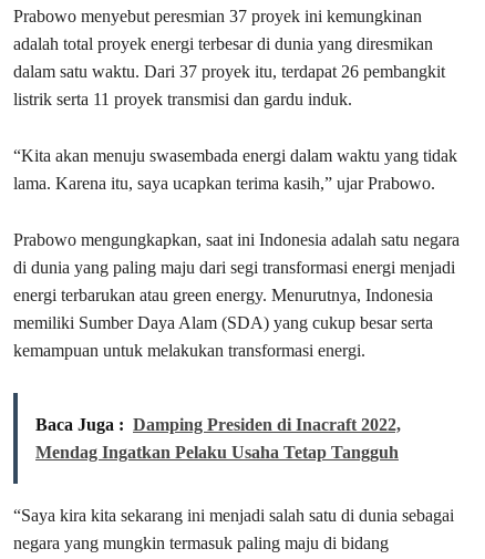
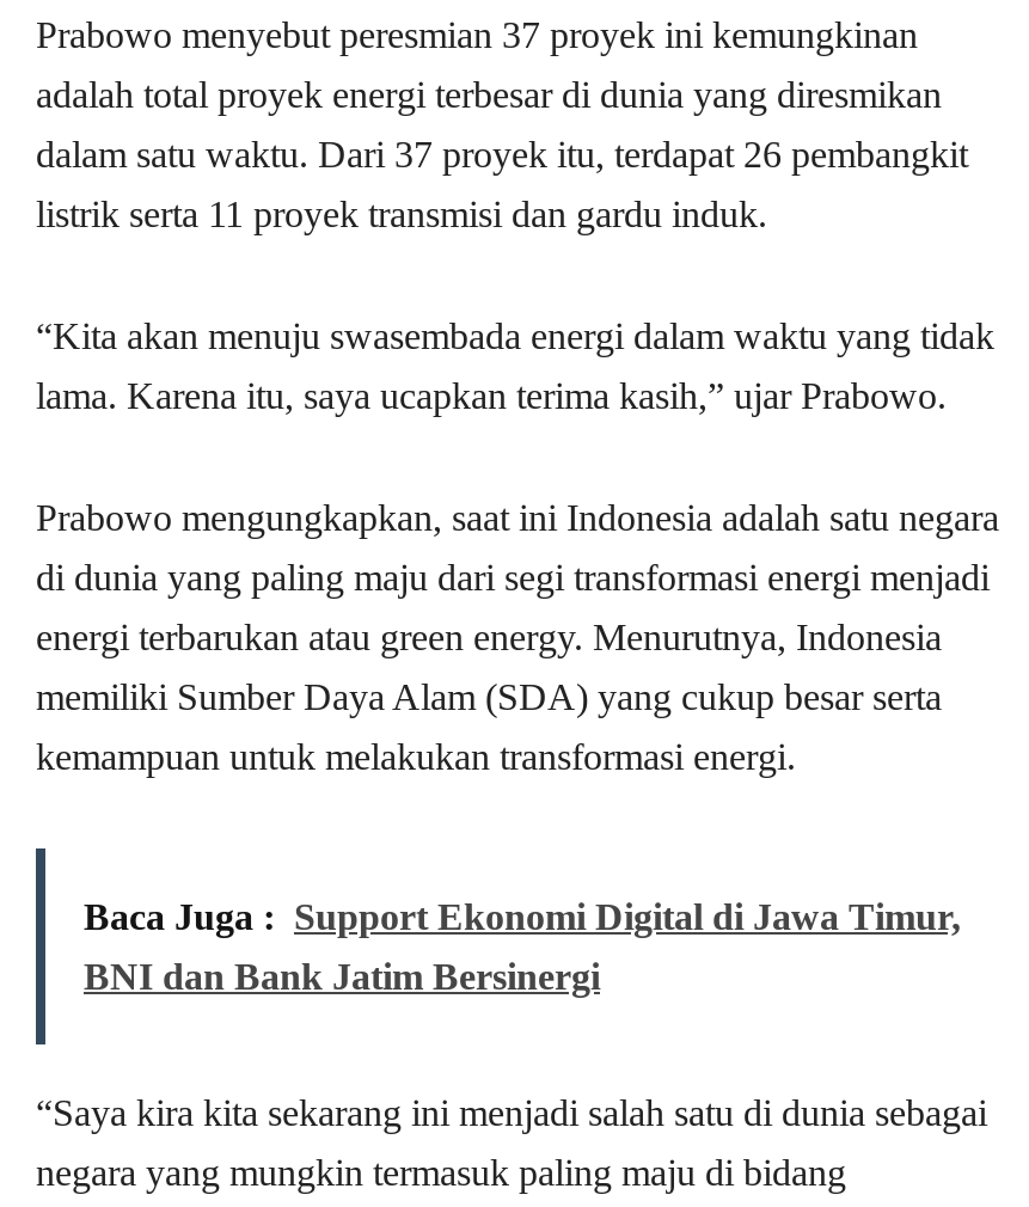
- Baca Juga : Damping Presiden di Inacraft 2022,
+ Baca Juga : Support Ekonomi Digital di Jawa Timur,

- Mendag Ingatkan Pelaku Usaha Tetap Tangguh
+ BNI dan Bank Jatim Bersinergi
